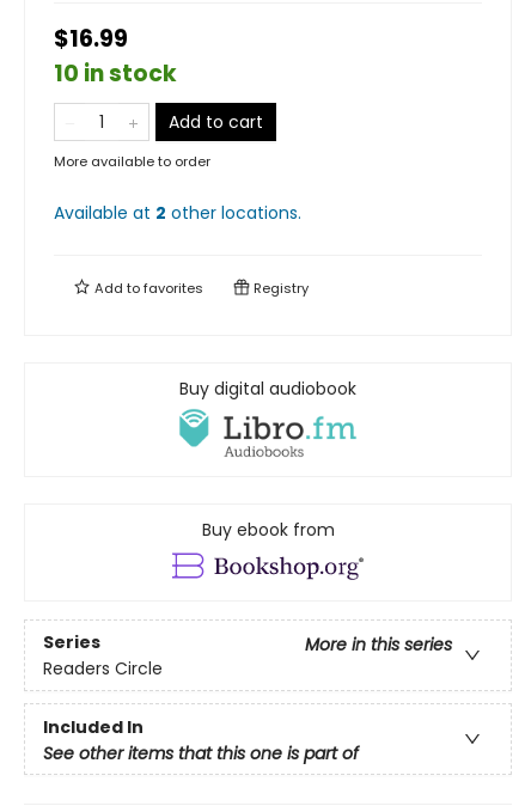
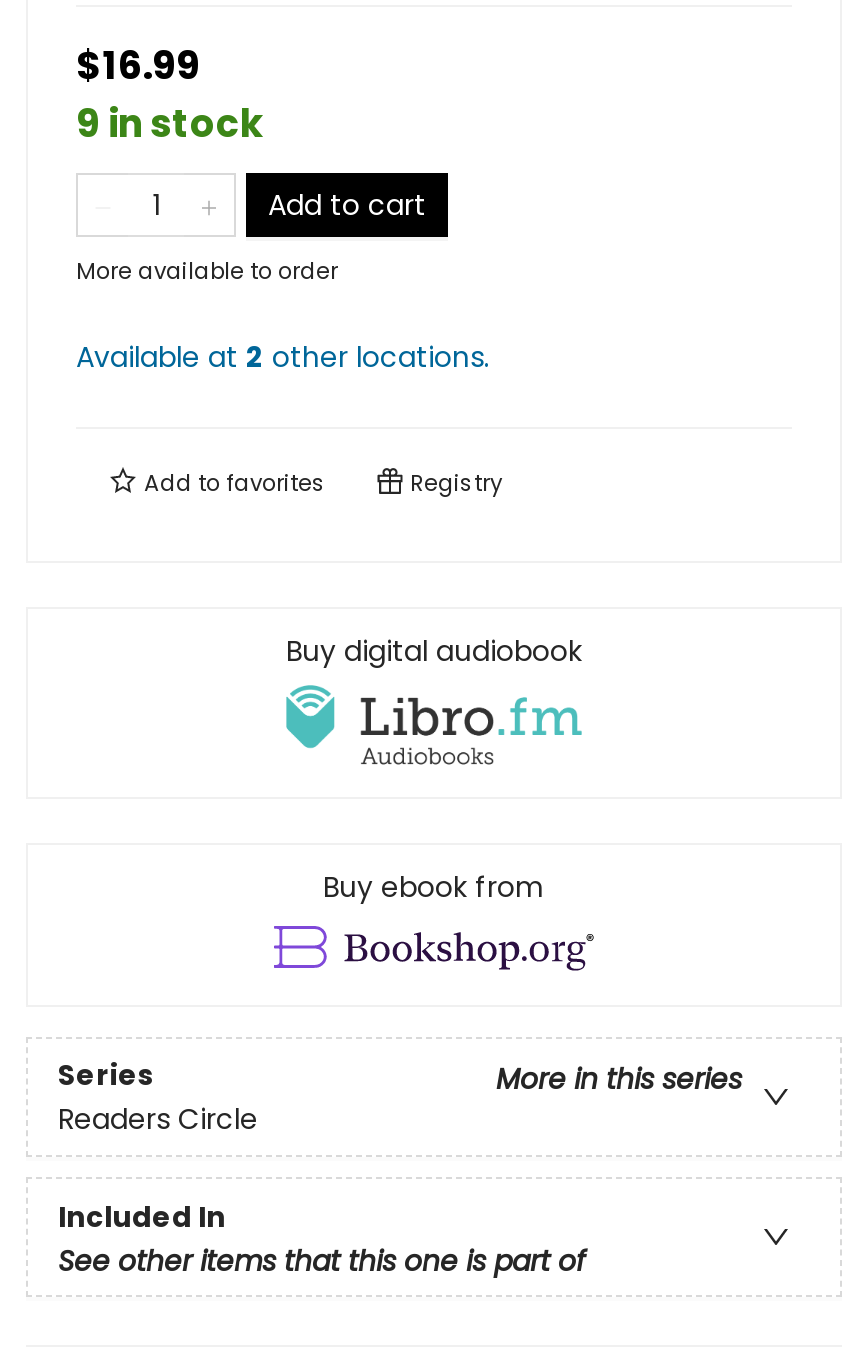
- 10 in stock
+ 9 in stock
